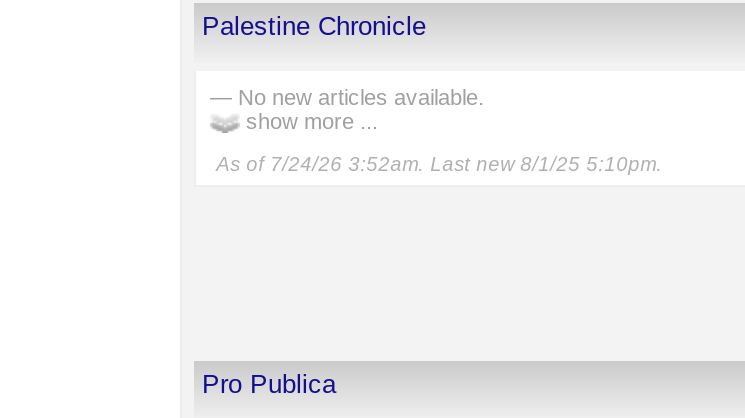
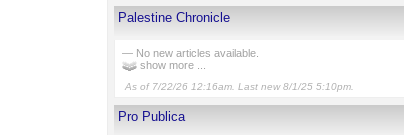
- As of 7/24/26 3:52am. Last new 8/1/25 5:10pm.
+ As of 7/22/26 12:16am. Last new 8/1/25 5:10pm.
